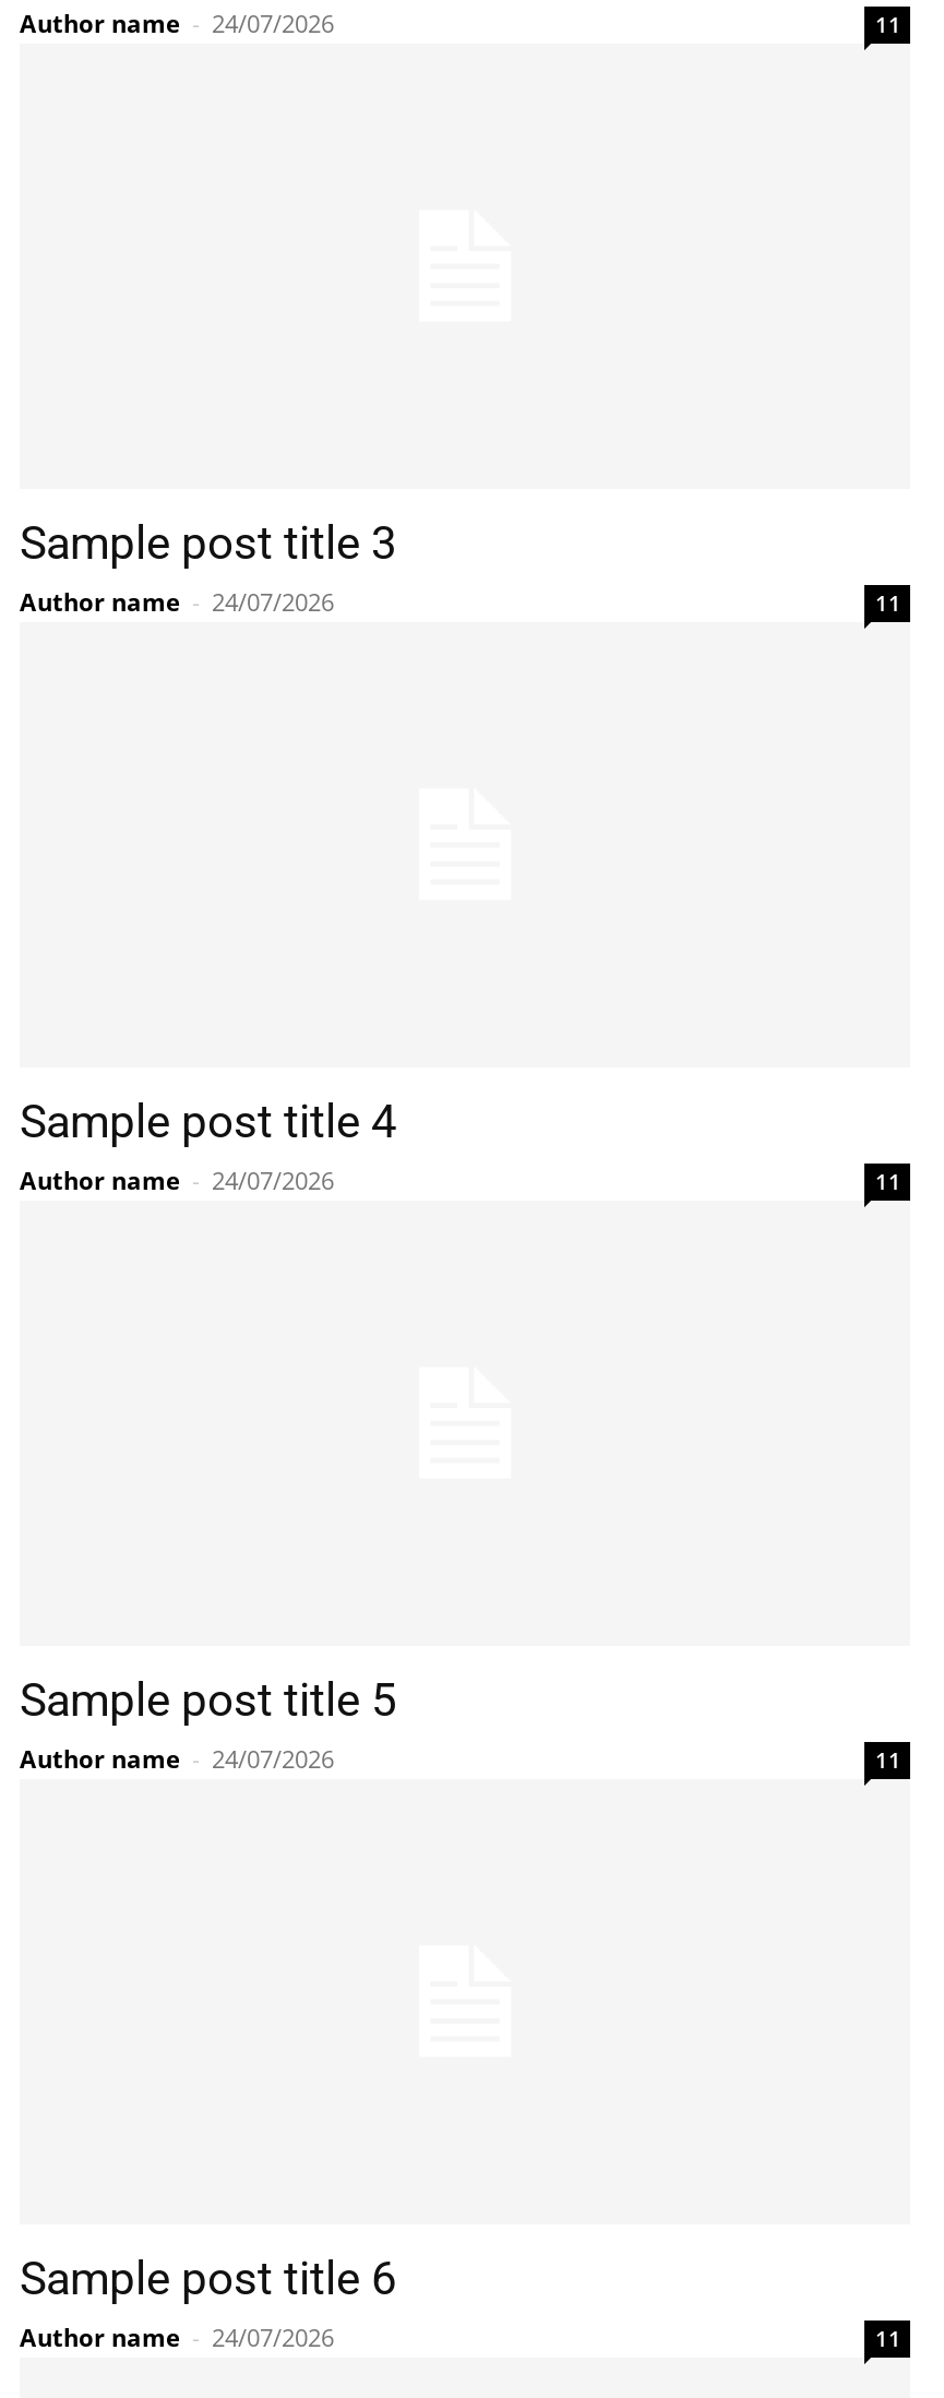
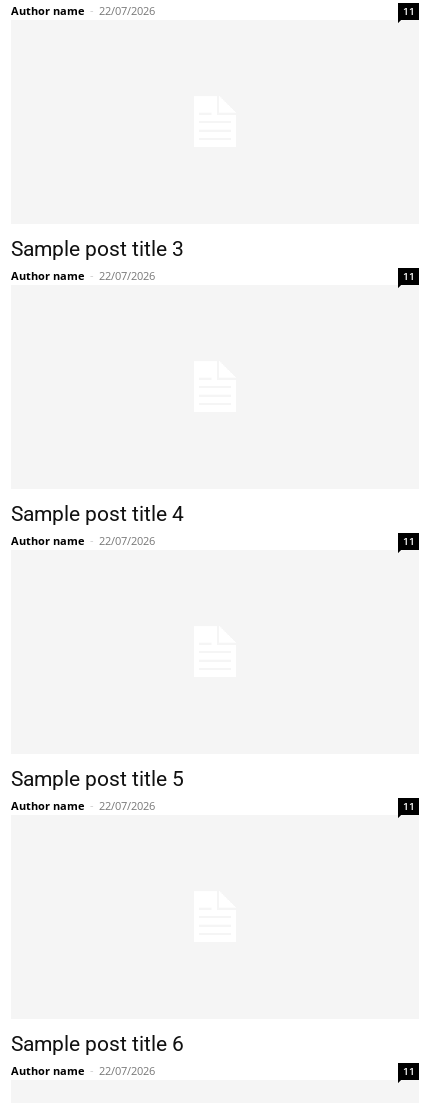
- Author name - 24/07/2026
+ Author name - 22/07/2026

- Author name - 24/07/2026
+ Author name - 22/07/2026

- Author name - 24/07/2026
+ Author name - 22/07/2026

- Author name - 24/07/2026
+ Author name - 22/07/2026

- Author name - 24/07/2026
+ Author name - 22/07/2026
